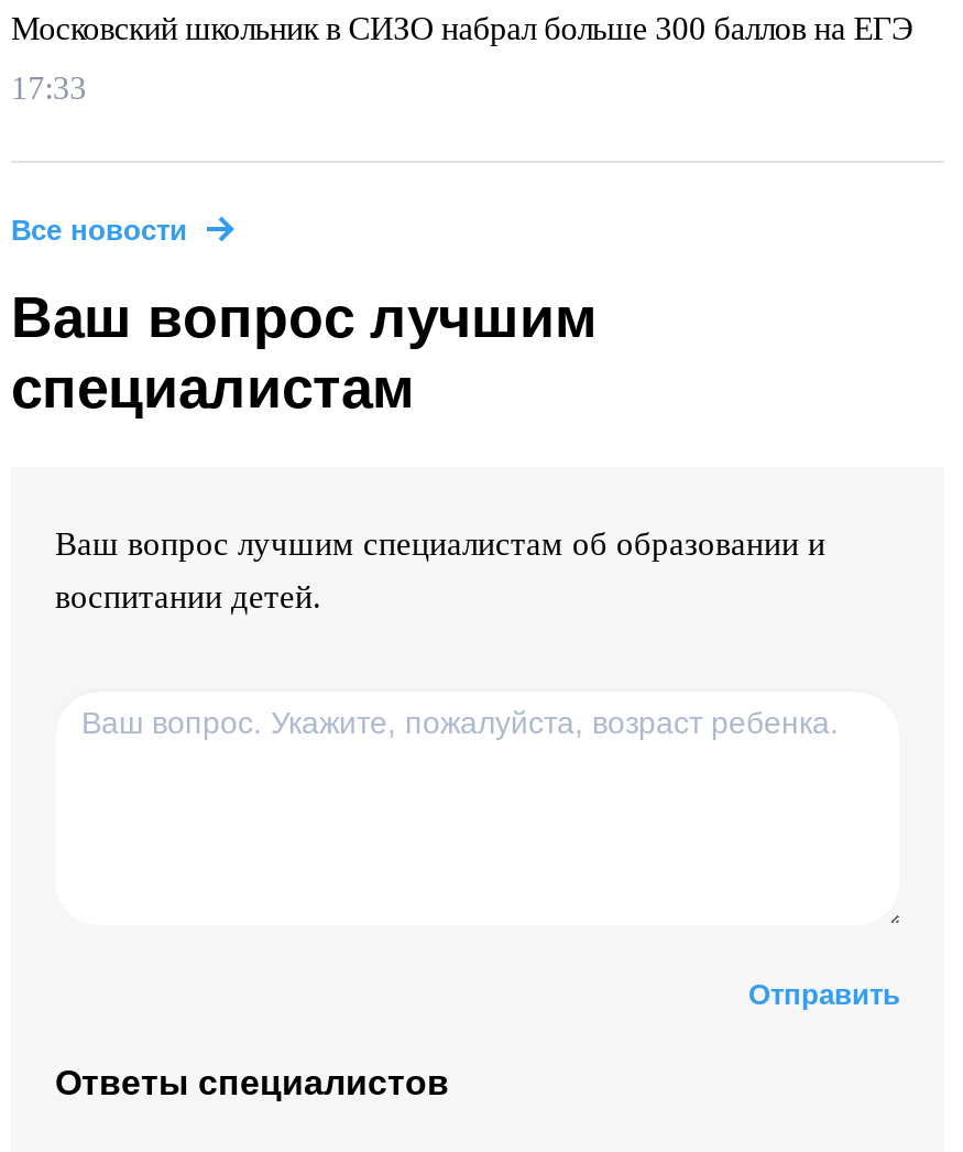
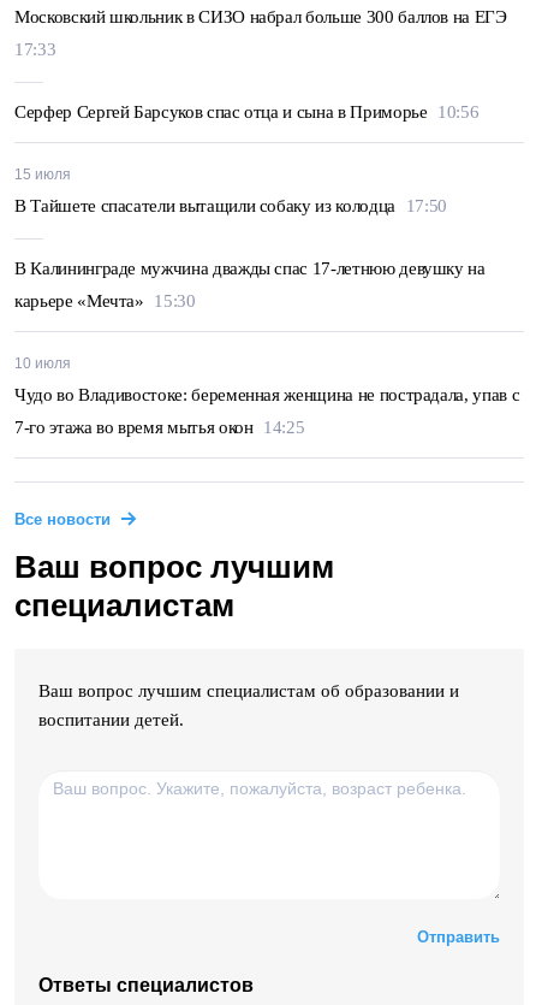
+ Серфер Сергей Барсуков спас отца и сына в Приморье 10:56
+ 15 июля
+ В Тайшете спасатели вытащили собаку из колодца 17:50
+ В Калининграде мужчина дважды спас 17-летнюю девушку на
+ карьере «Мечта» 15:30
+ 10 июля
+ Чудо во Владивостоке: беременная женщина не пострадала, упав с
+ 7-го этажа во время мытья окон 14:25
